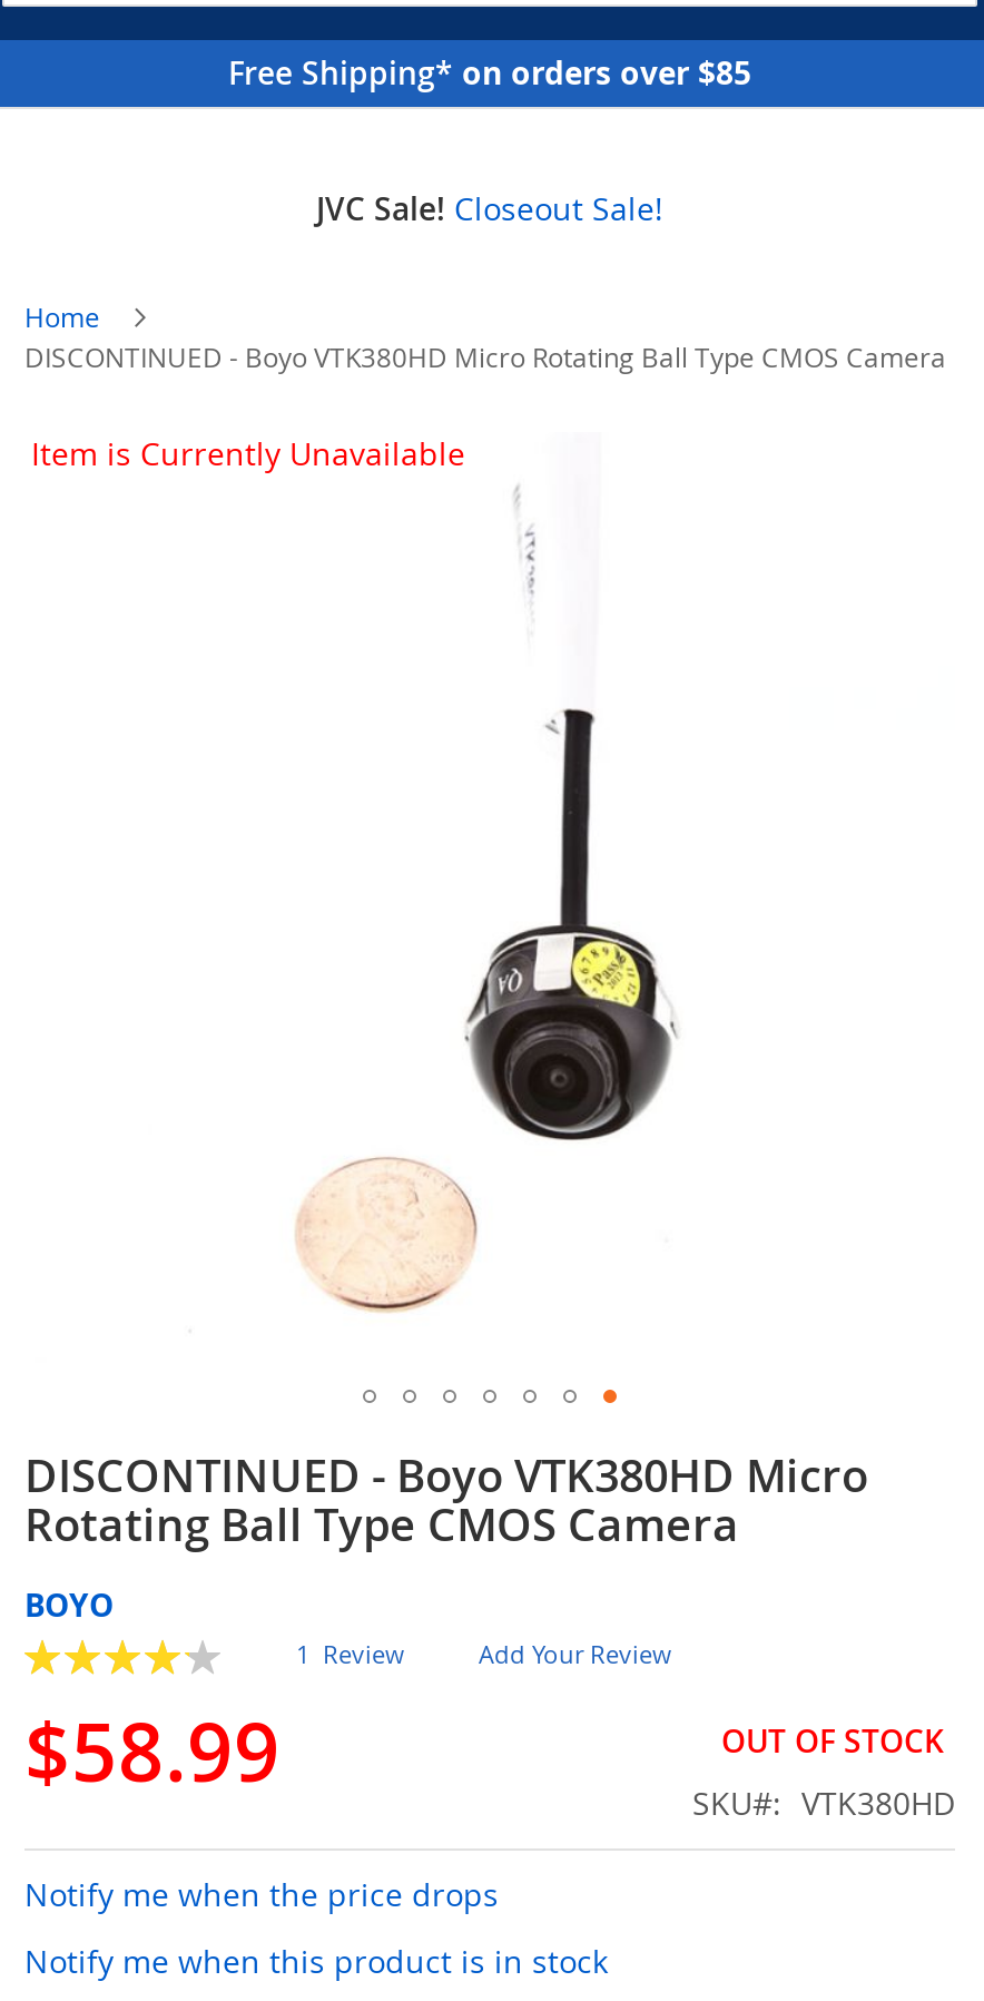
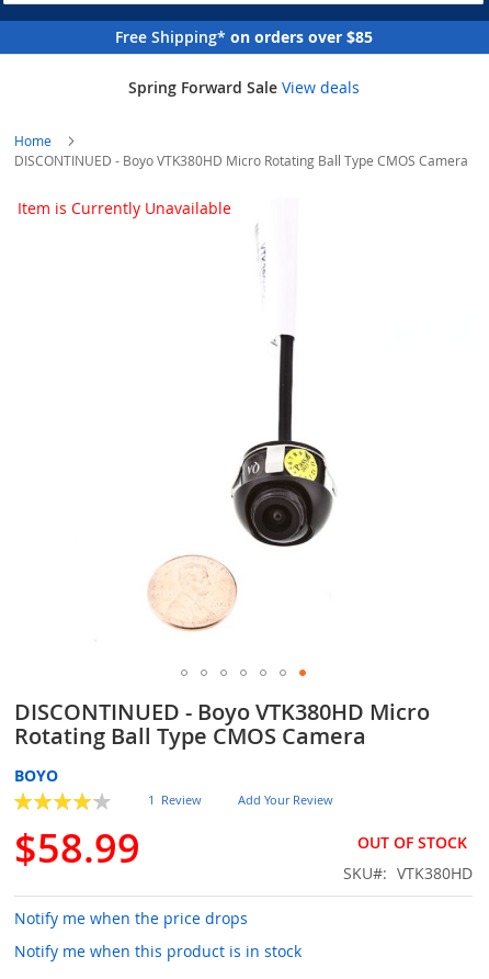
- JVC Sale! Closeout Sale!
+ Spring Forward Sale View deals
